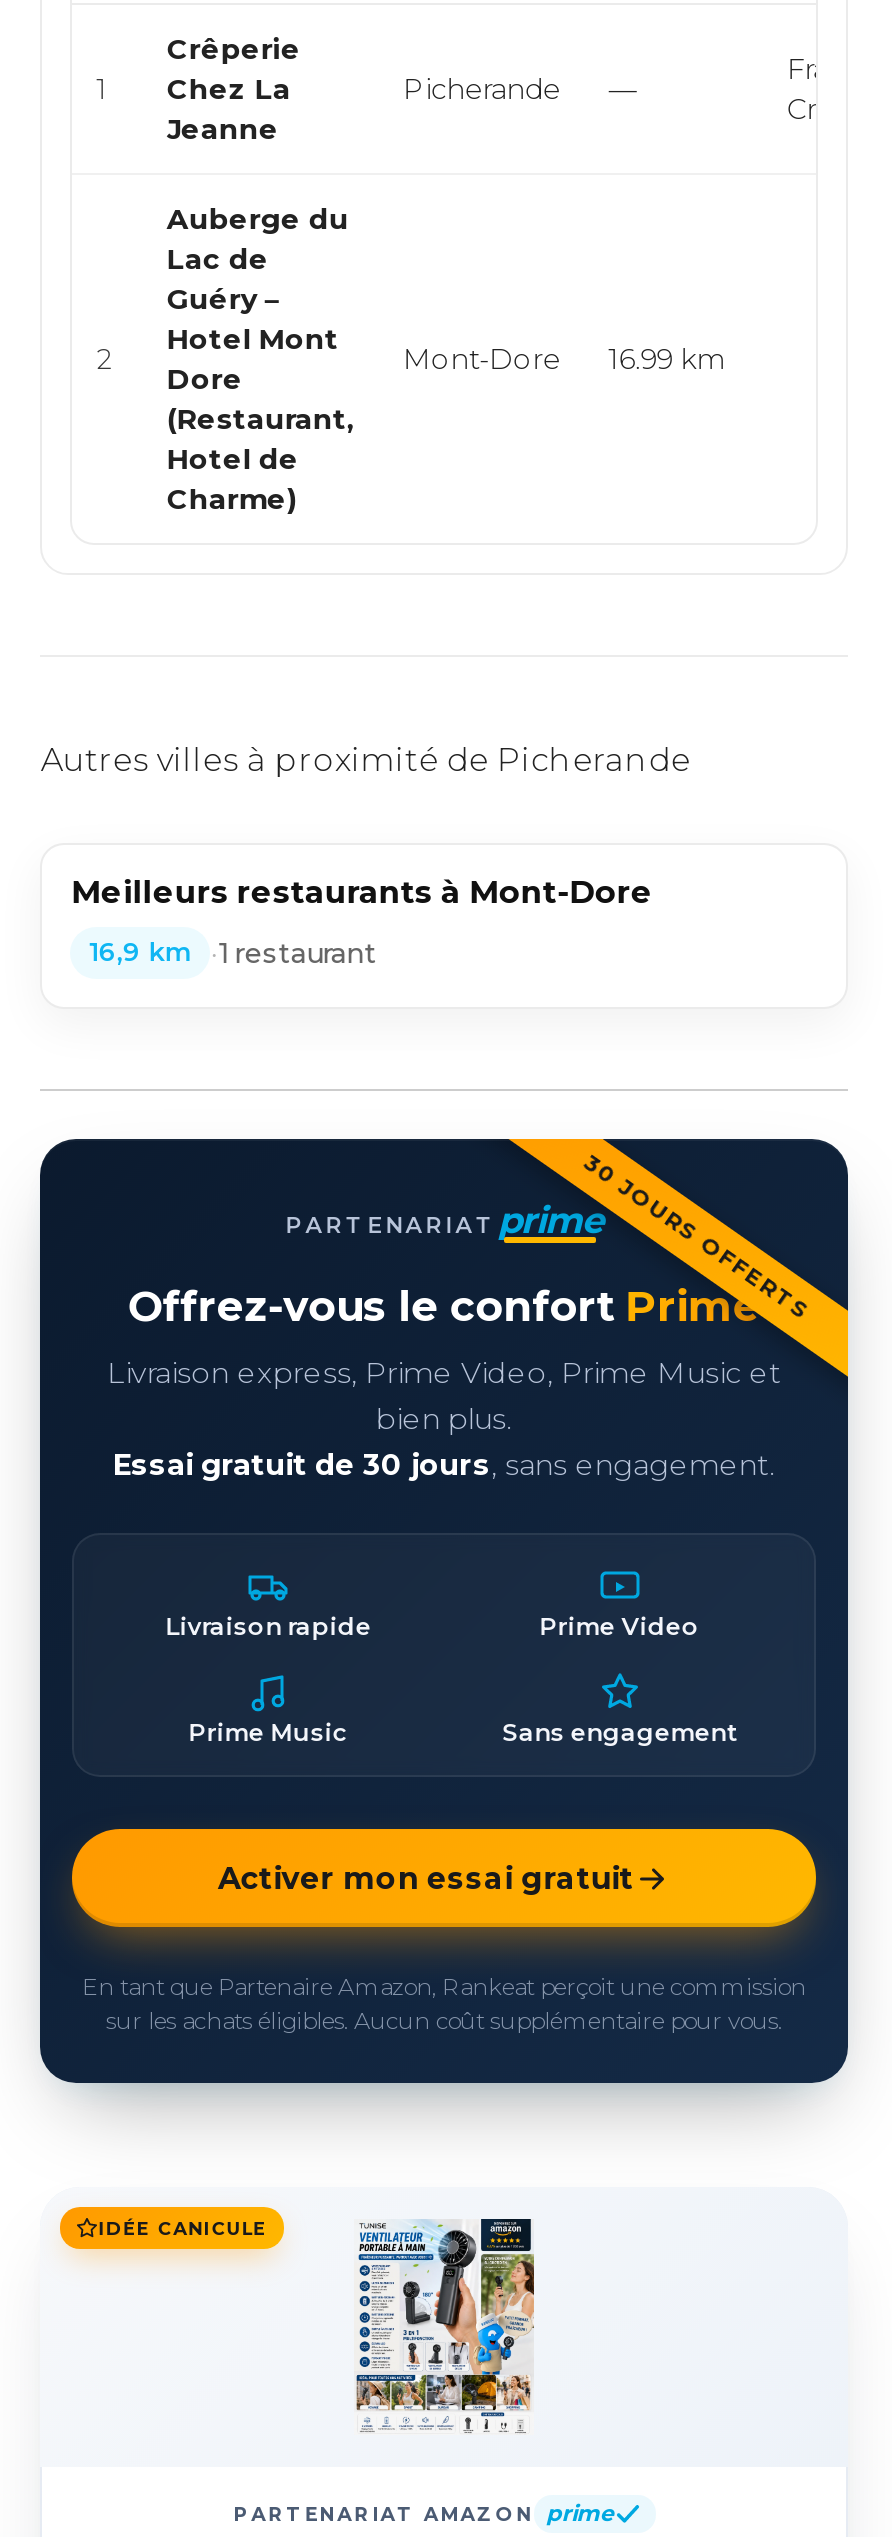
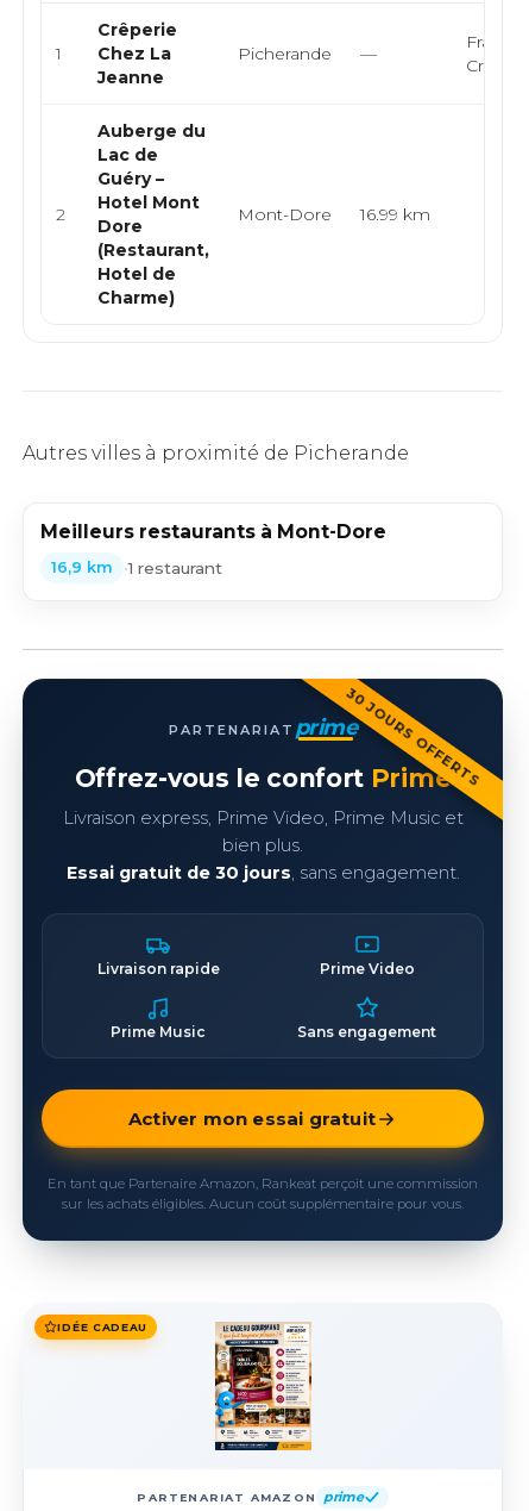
- IDÉE CANICULE
+ IDÉE CADEAU

- [image]
+ [image]
